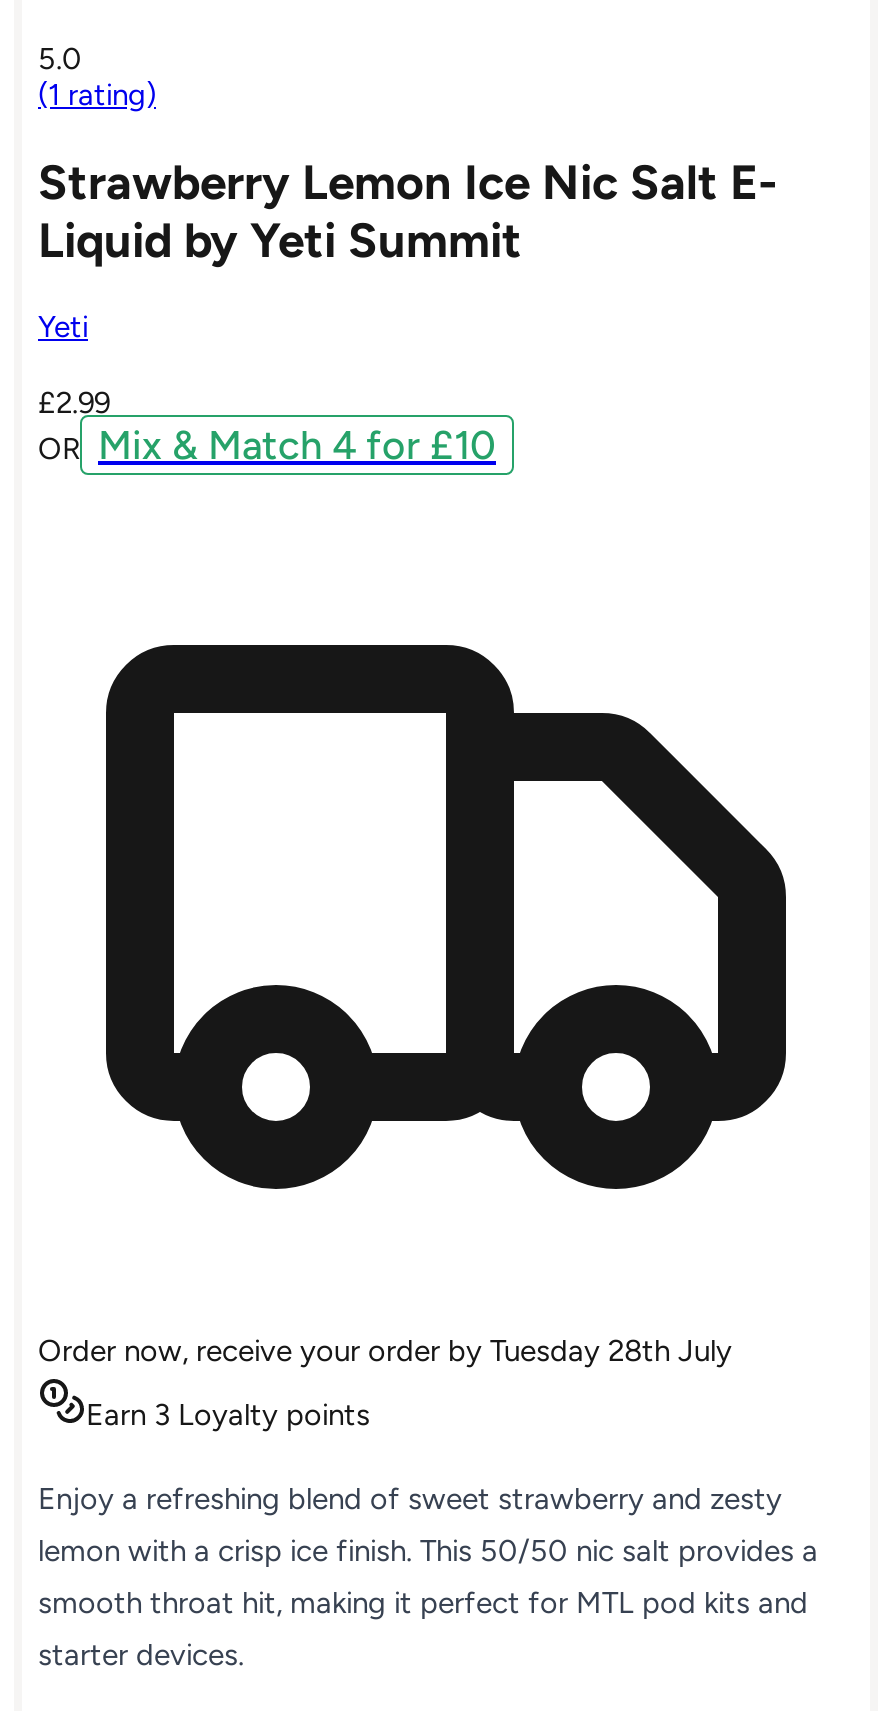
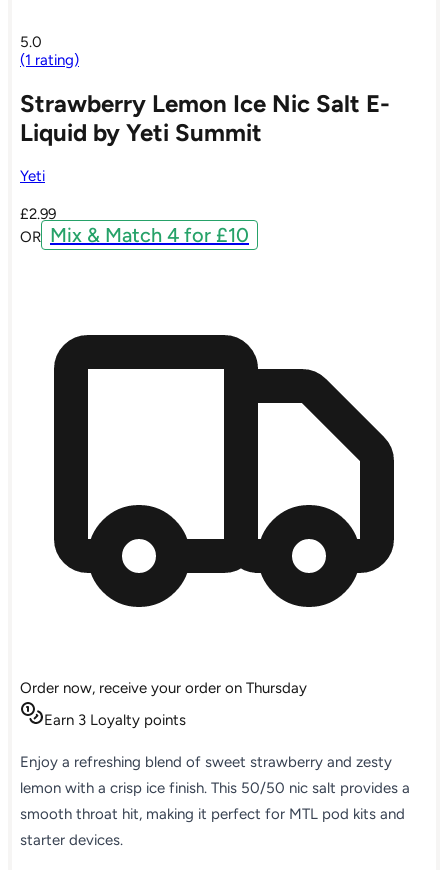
- Order now, receive your order by Tuesday 28th July
+ Order now, receive your order on Thursday
